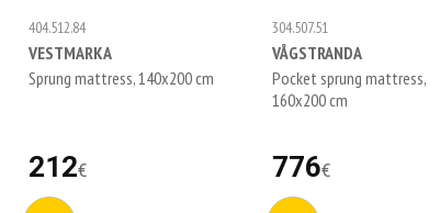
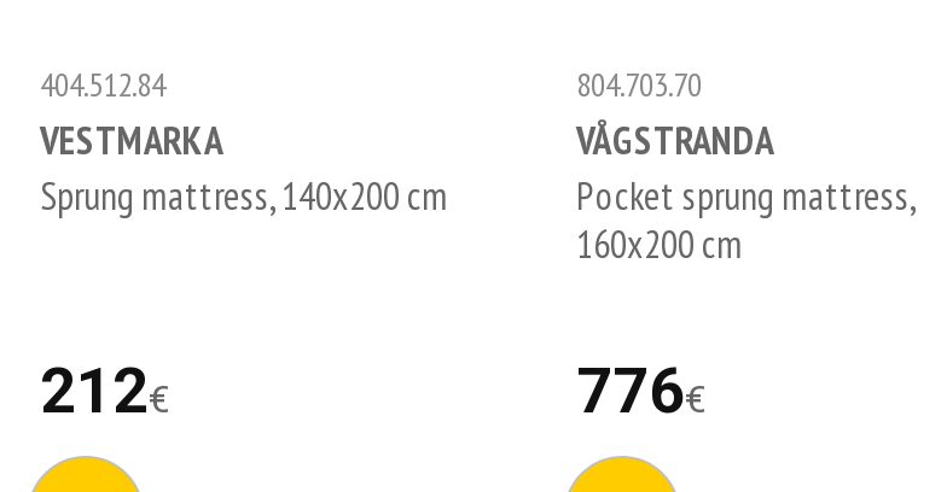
- 304.507.51
+ 804.703.70
